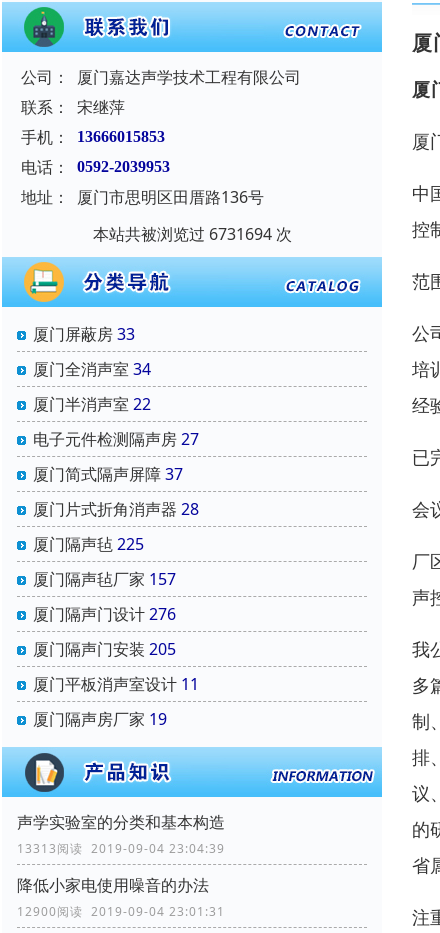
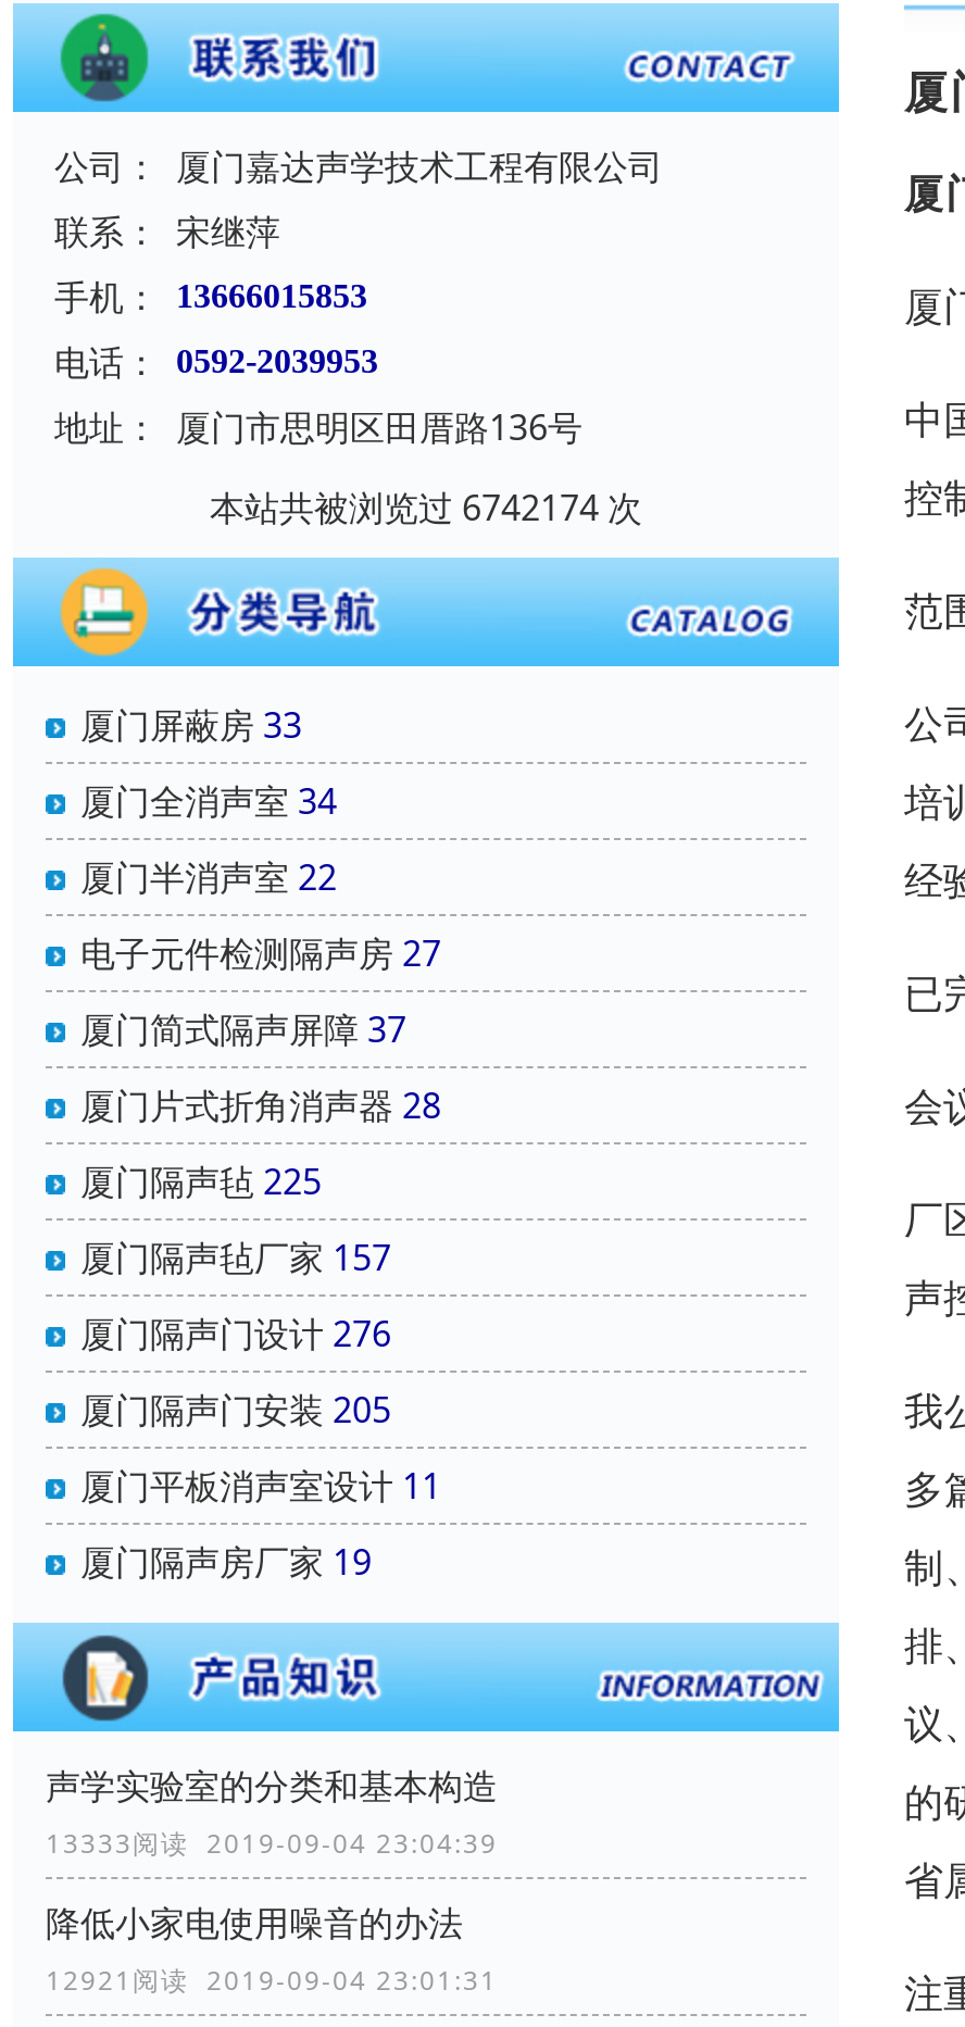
- 本站共被浏览过 6731694 次
+ 本站共被浏览过 6742174 次

- 13313阅读 2019-09-04 23:04:39
+ 13333阅读 2019-09-04 23:04:39

- 12900阅读 2019-09-04 23:01:31
+ 12921阅读 2019-09-04 23:01:31
